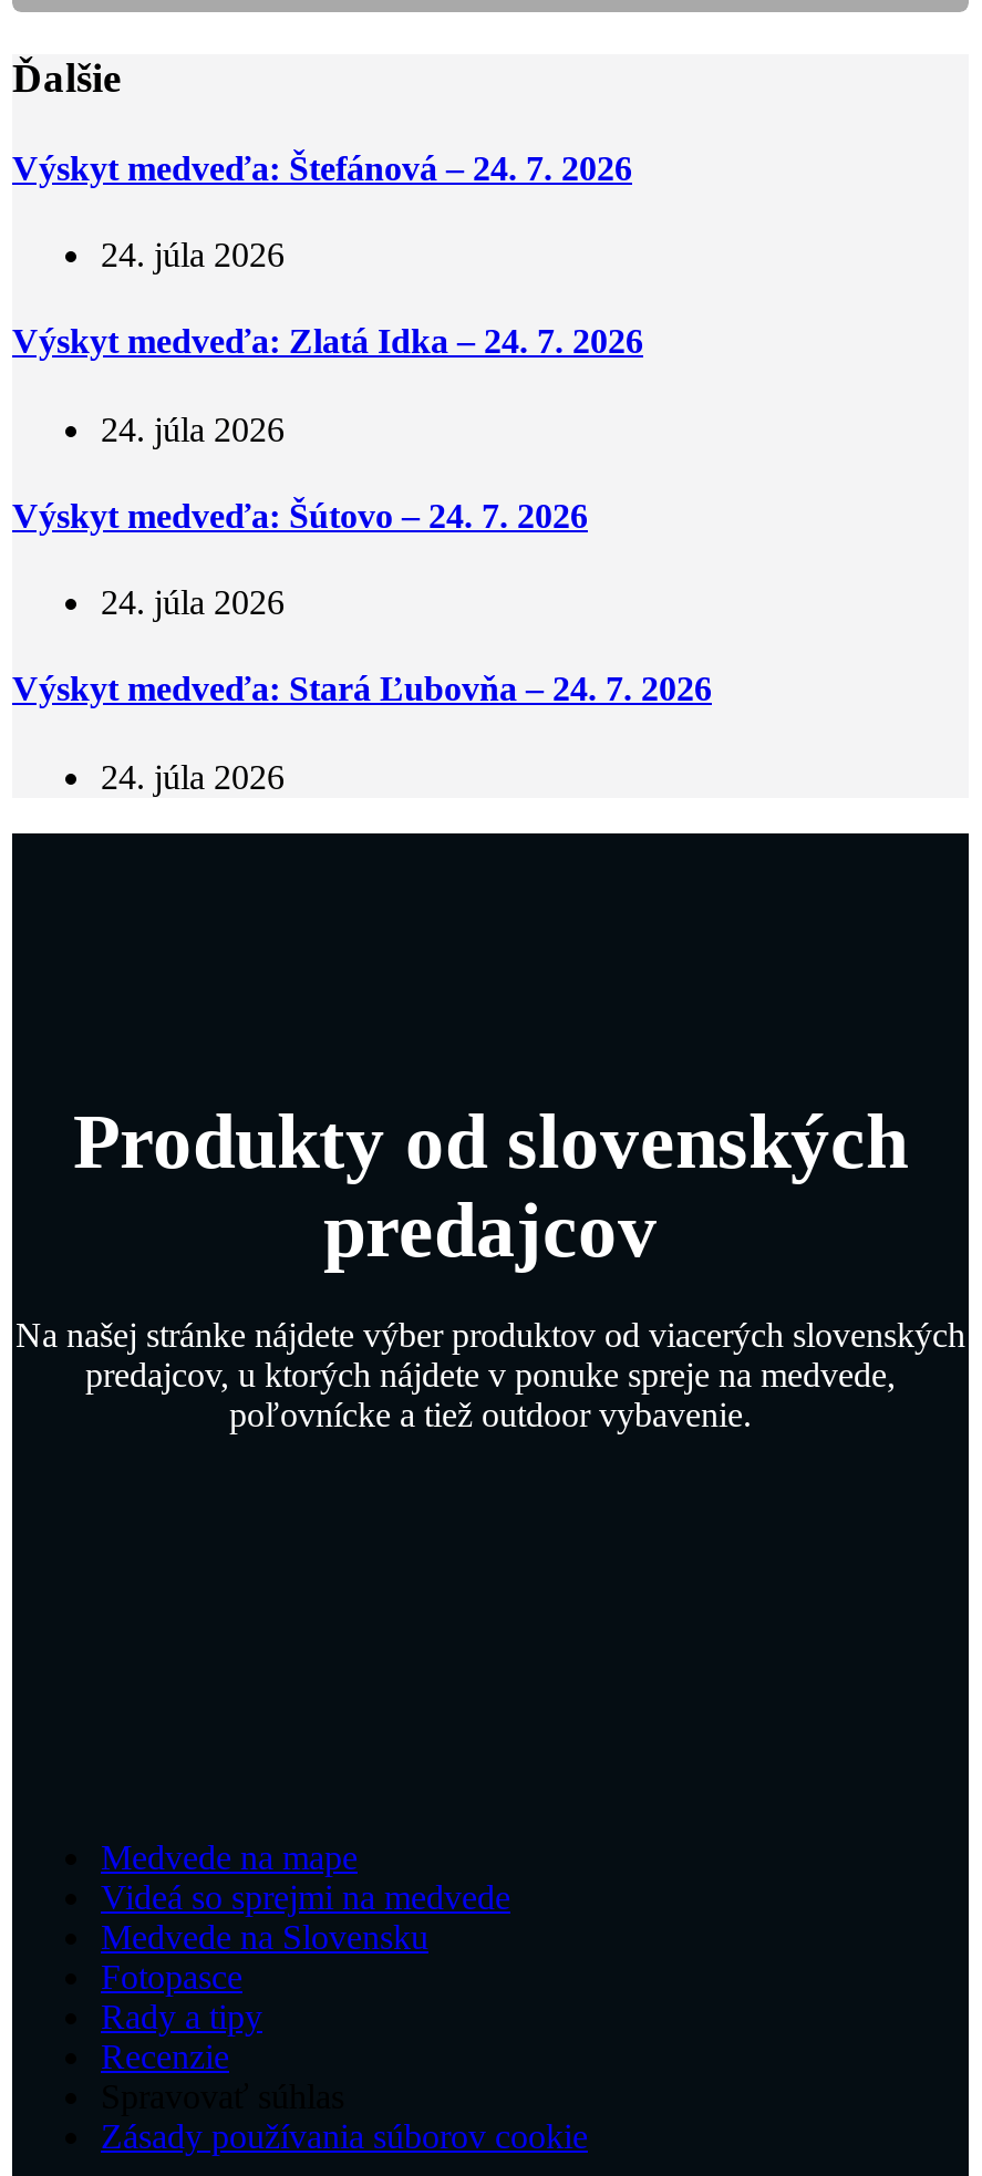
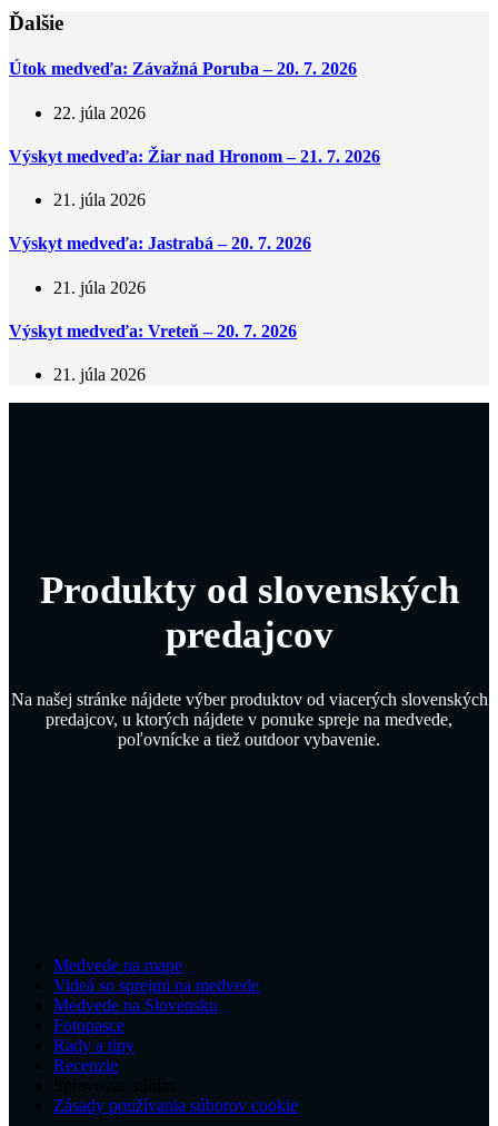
- Výskyt medveďa: Štefánová – 24. 7. 2026
+ Útok medveďa: Závažná Poruba – 20. 7. 2026

- 24. júla 2026
+ 22. júla 2026

- Výskyt medveďa: Zlatá Idka – 24. 7. 2026
+ Výskyt medveďa: Žiar nad Hronom – 21. 7. 2026

- 24. júla 2026
+ 21. júla 2026

- Výskyt medveďa: Šútovo – 24. 7. 2026
+ Výskyt medveďa: Jastrabá – 20. 7. 2026

- 24. júla 2026
+ 21. júla 2026

- Výskyt medveďa: Stará Ľubovňa – 24. 7. 2026
+ Výskyt medveďa: Vreteň – 20. 7. 2026

- 24. júla 2026
+ 21. júla 2026
